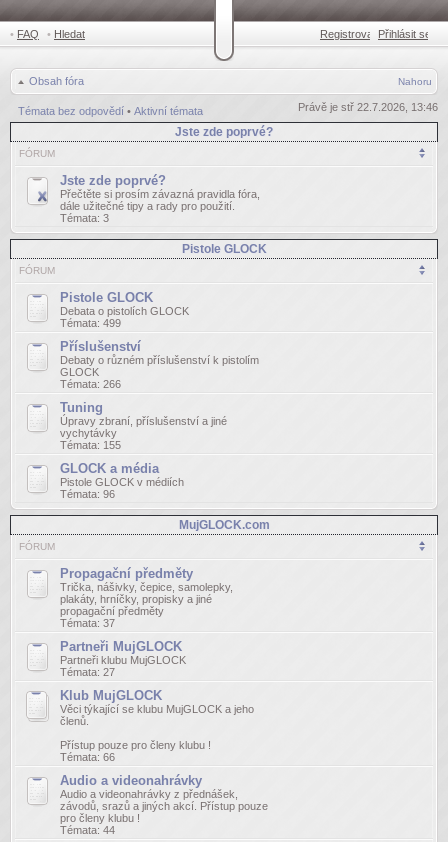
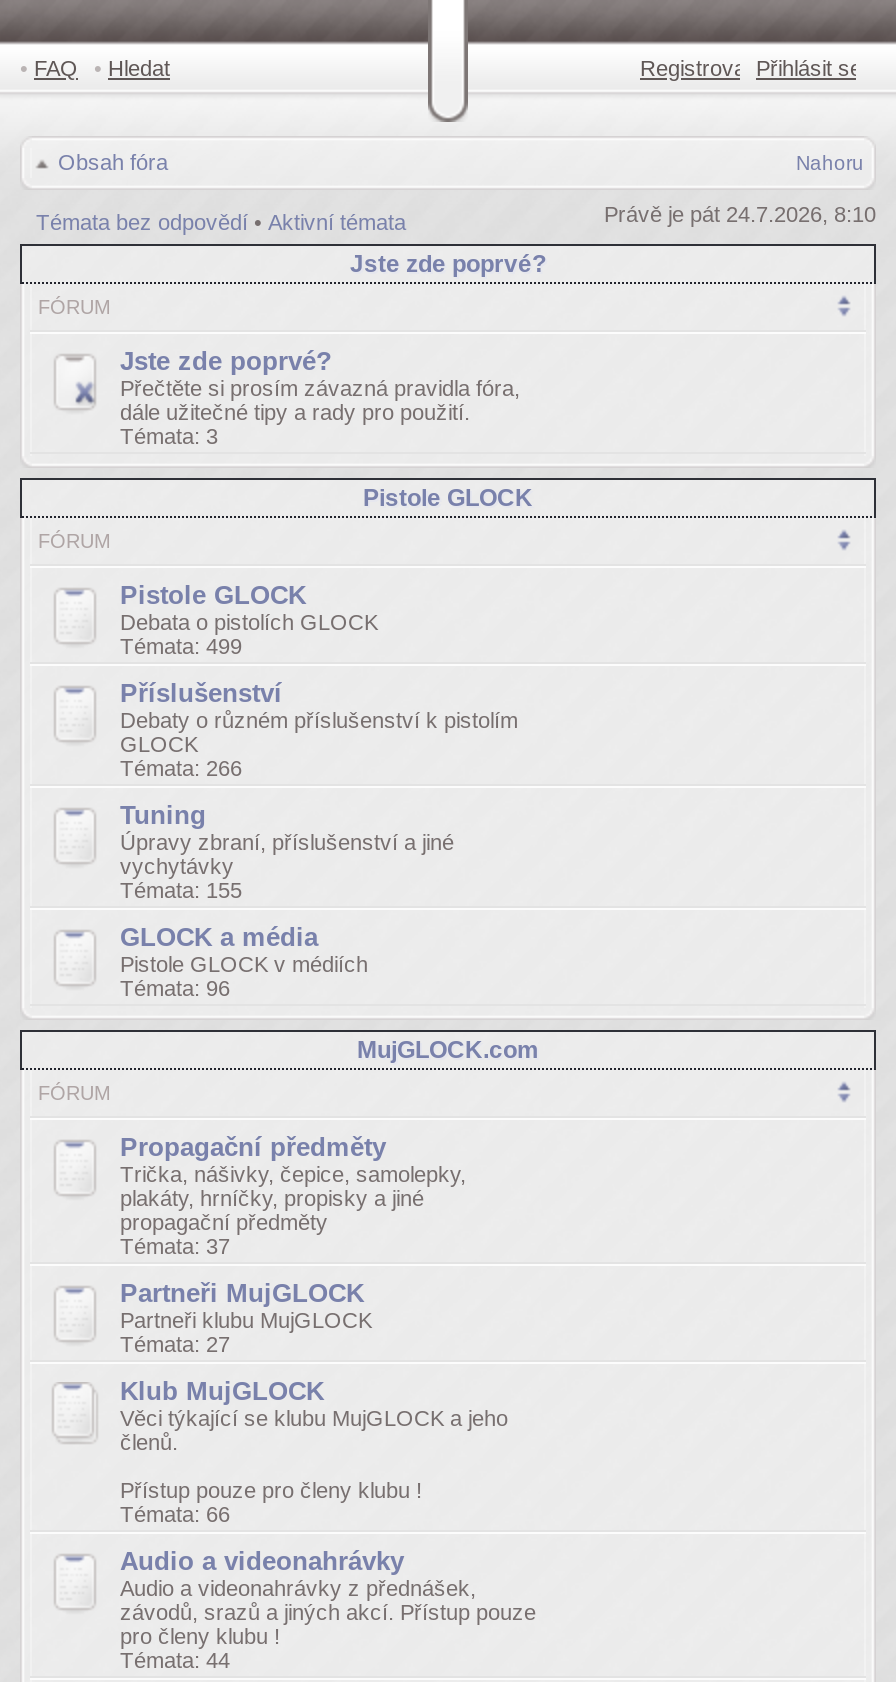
- Právě je stř 22.7.2026, 13:46
+ Právě je pát 24.7.2026, 8:10
